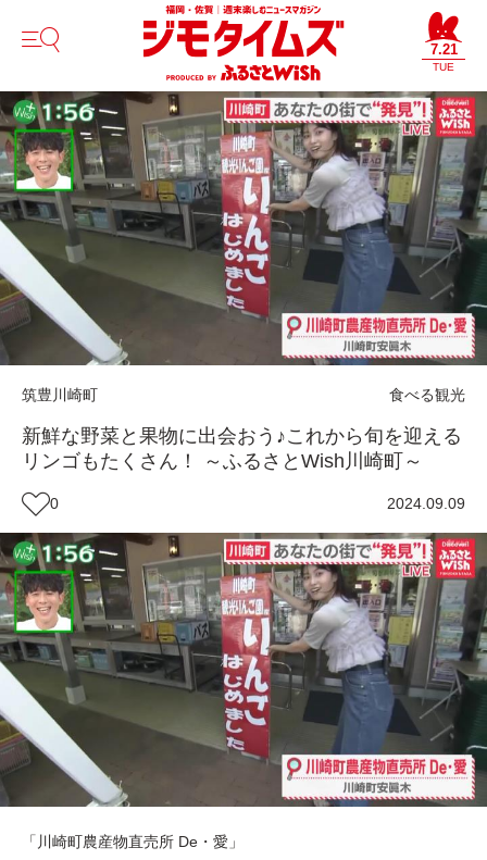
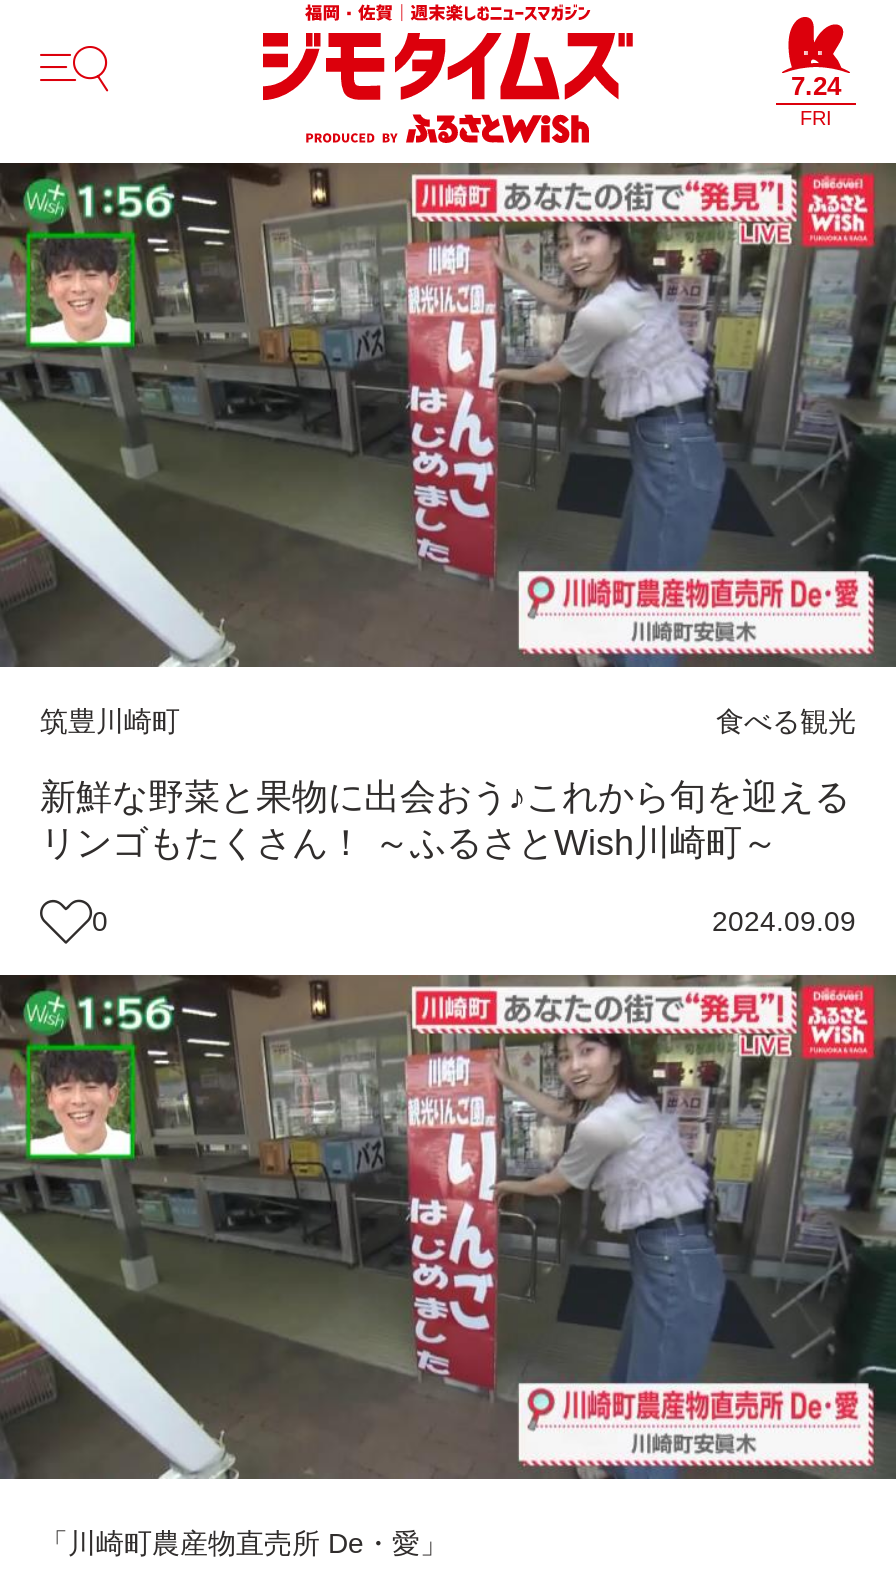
- 7.21
- TUE
+ 7.24
+ FRI
